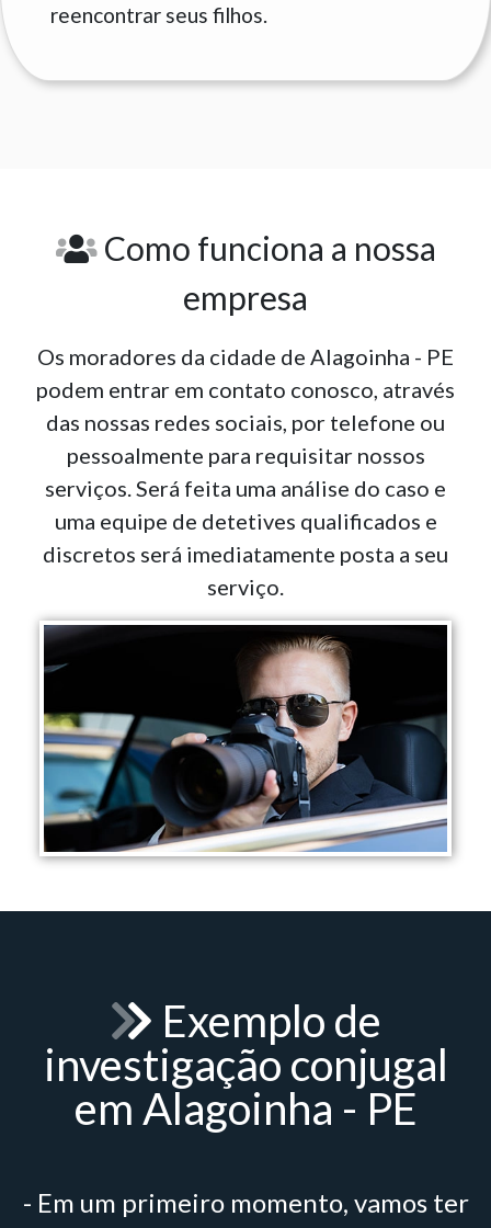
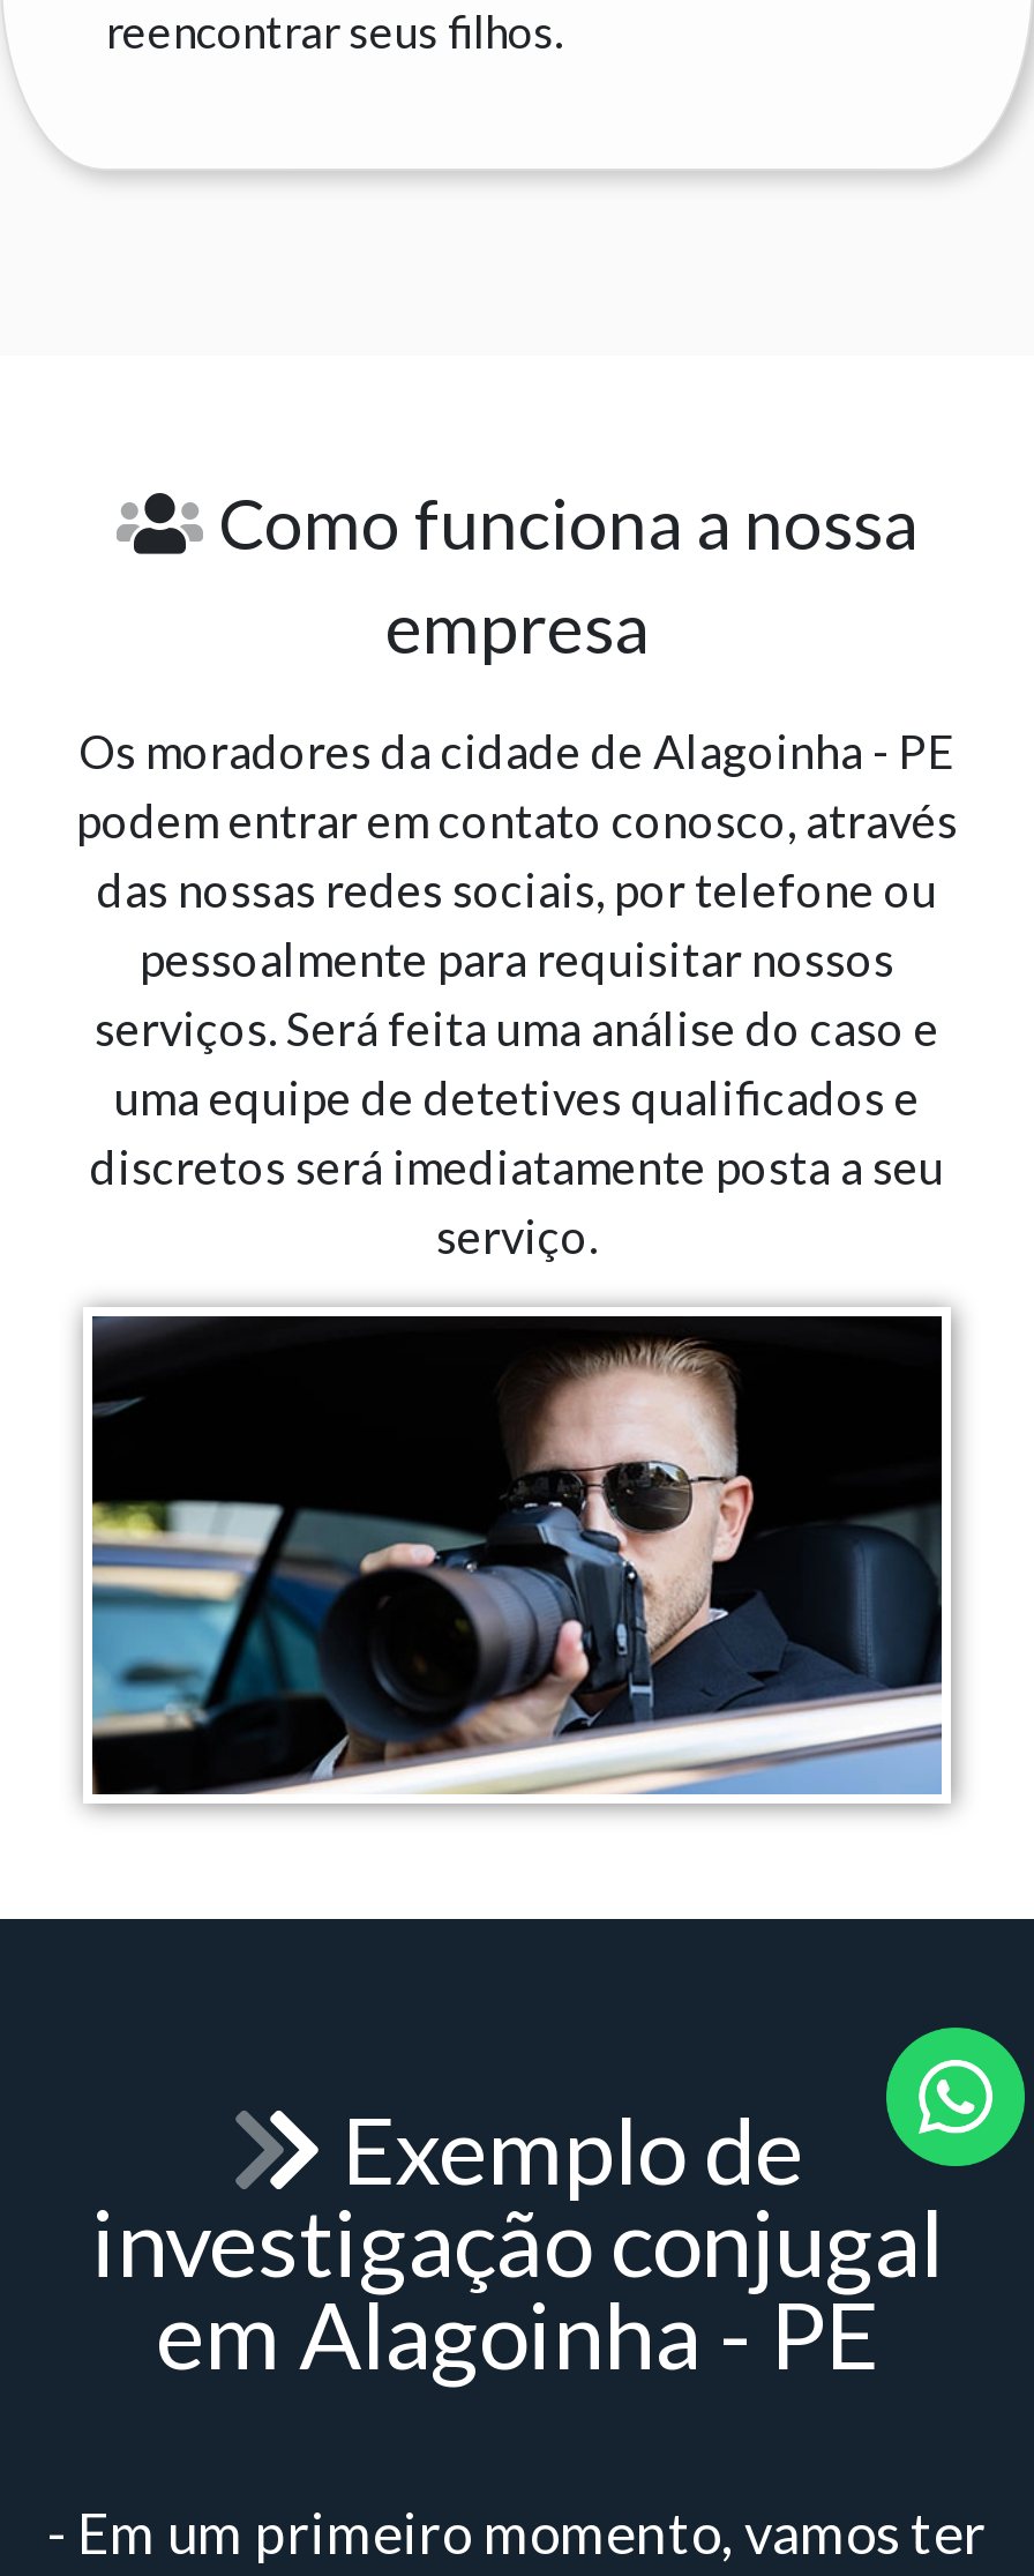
+ [image]
